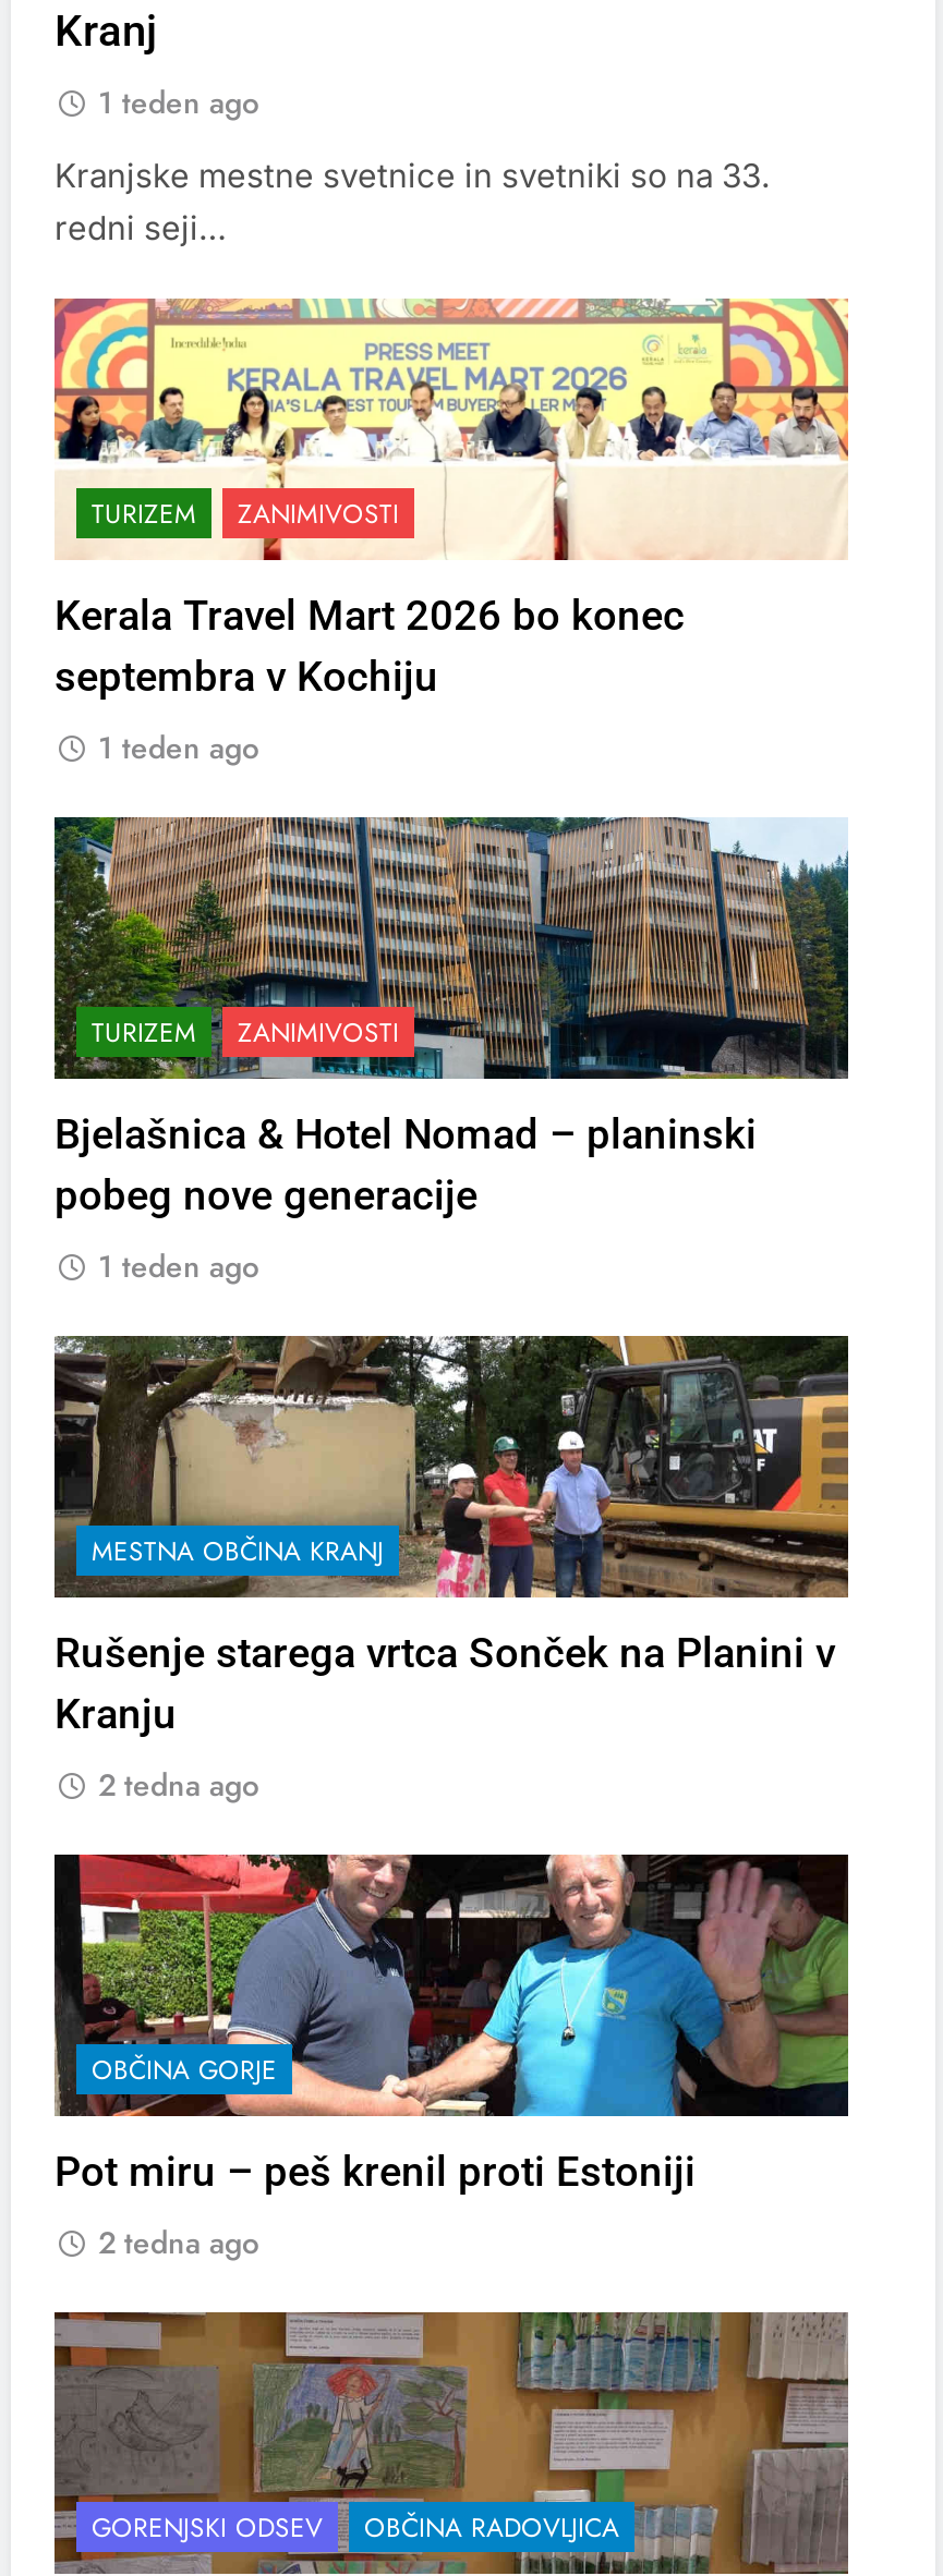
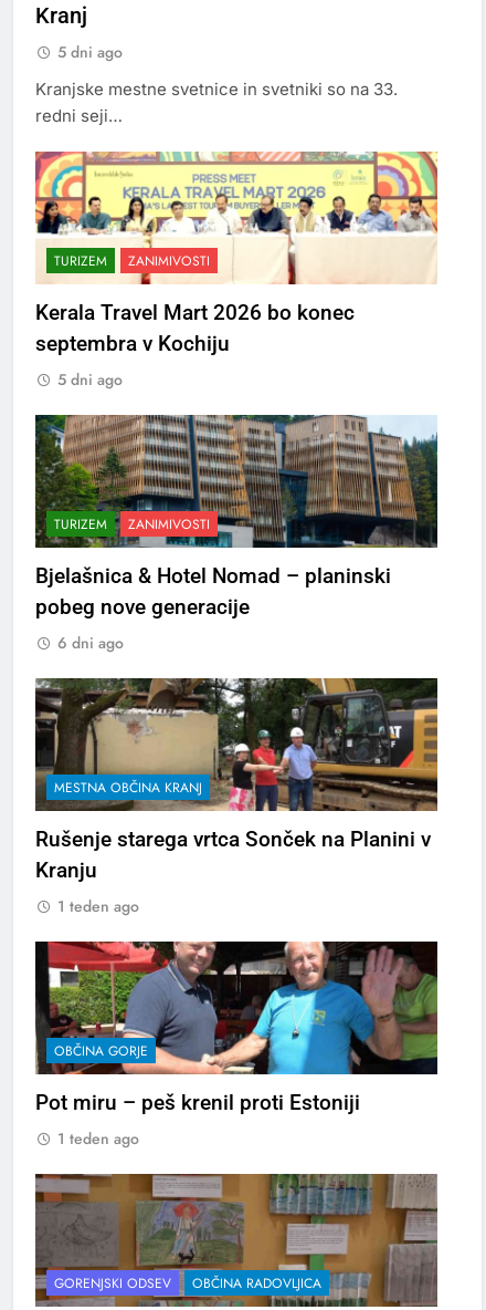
- 1 teden ago
+ 5 dni ago

- 1 teden ago
+ 5 dni ago

- 1 teden ago
+ 6 dni ago

- 2 tedna ago
+ 1 teden ago

- 2 tedna ago
+ 1 teden ago
